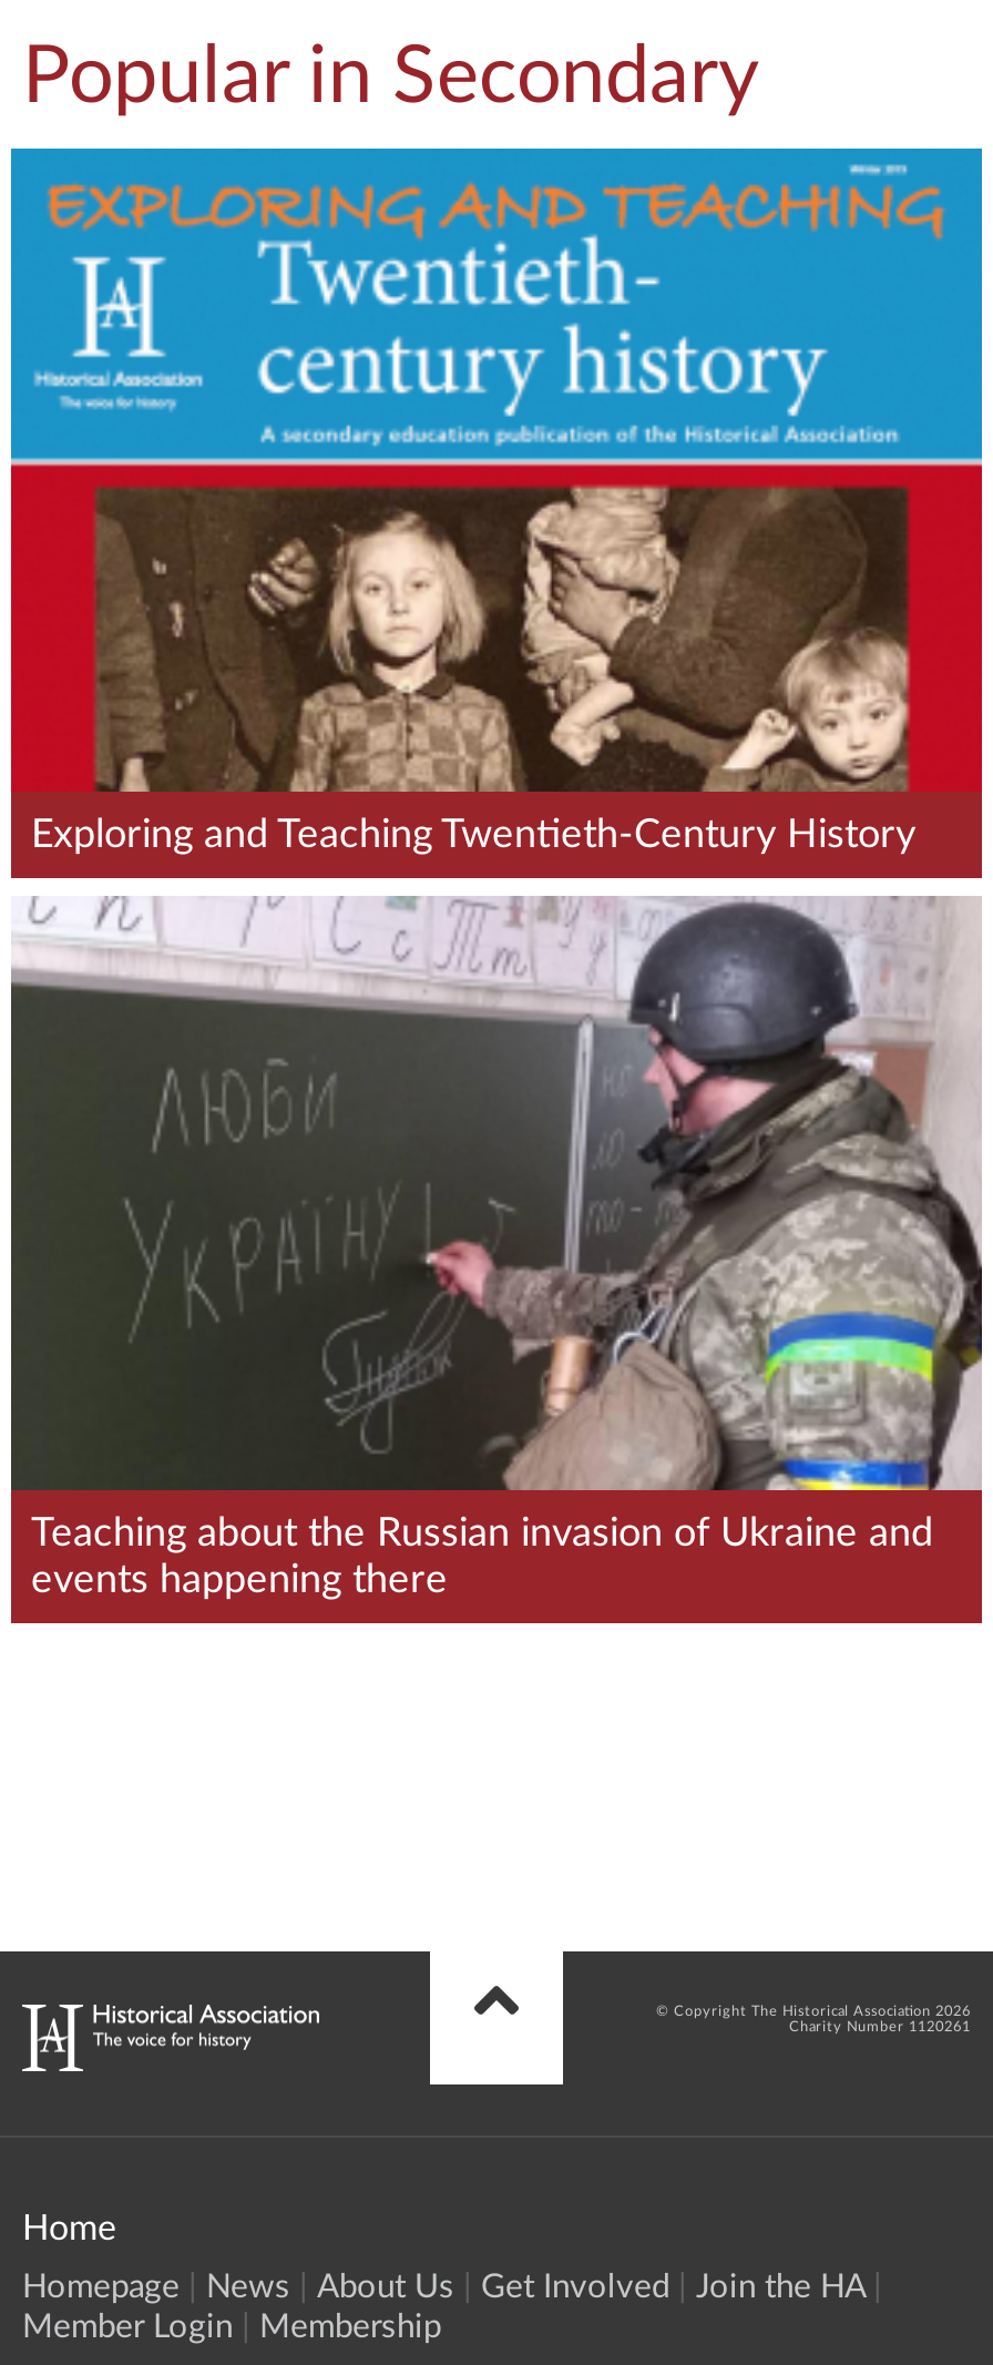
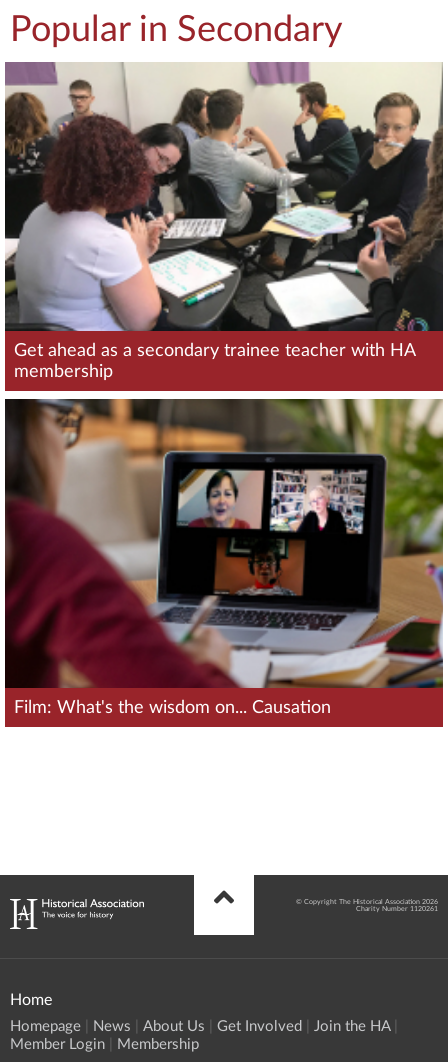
- [image]
- Exploring and Teaching Twentieth-Century History
+ [image]
+ Get ahead as a secondary trainee teacher with HA
+ membership

- [image]
- Teaching about the Russian invasion of Ukraine and
- events happening there
+ [image]
+ Film: What's the wisdom on... Causation
